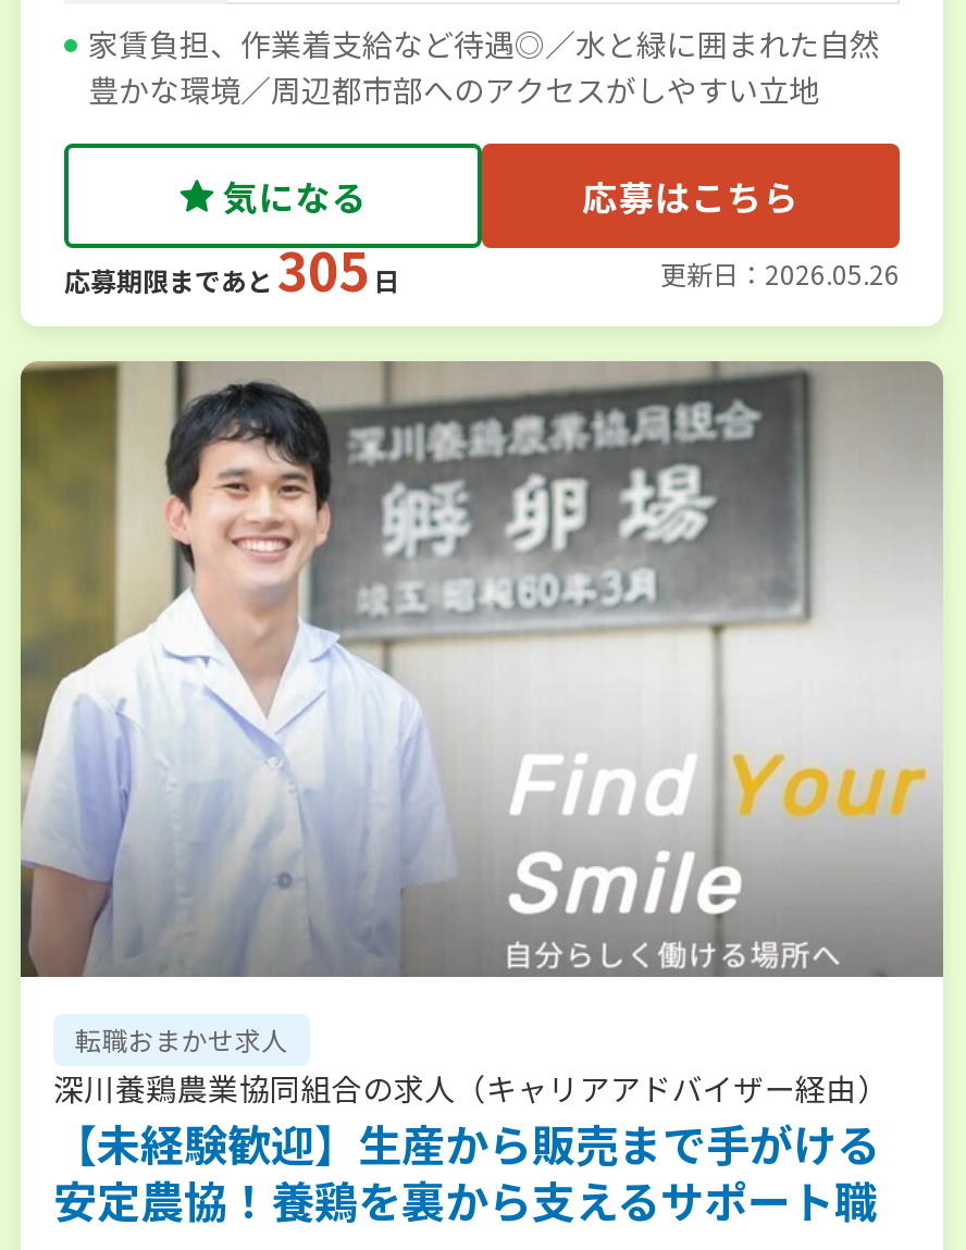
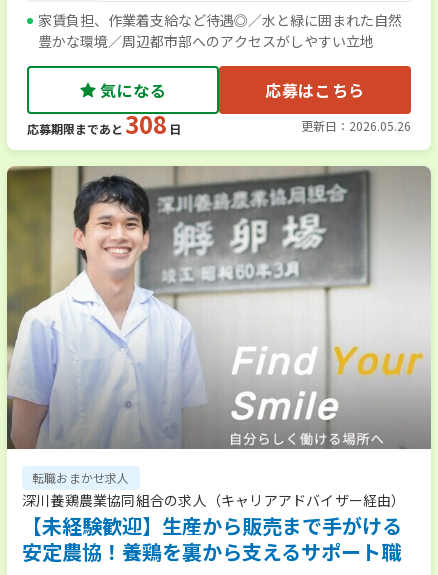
- 応募期限まであと 305 日
+ 応募期限まであと 308 日
